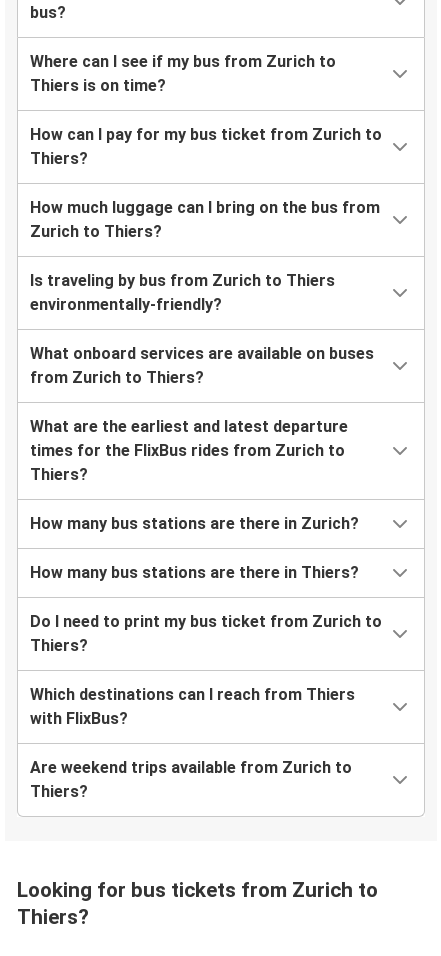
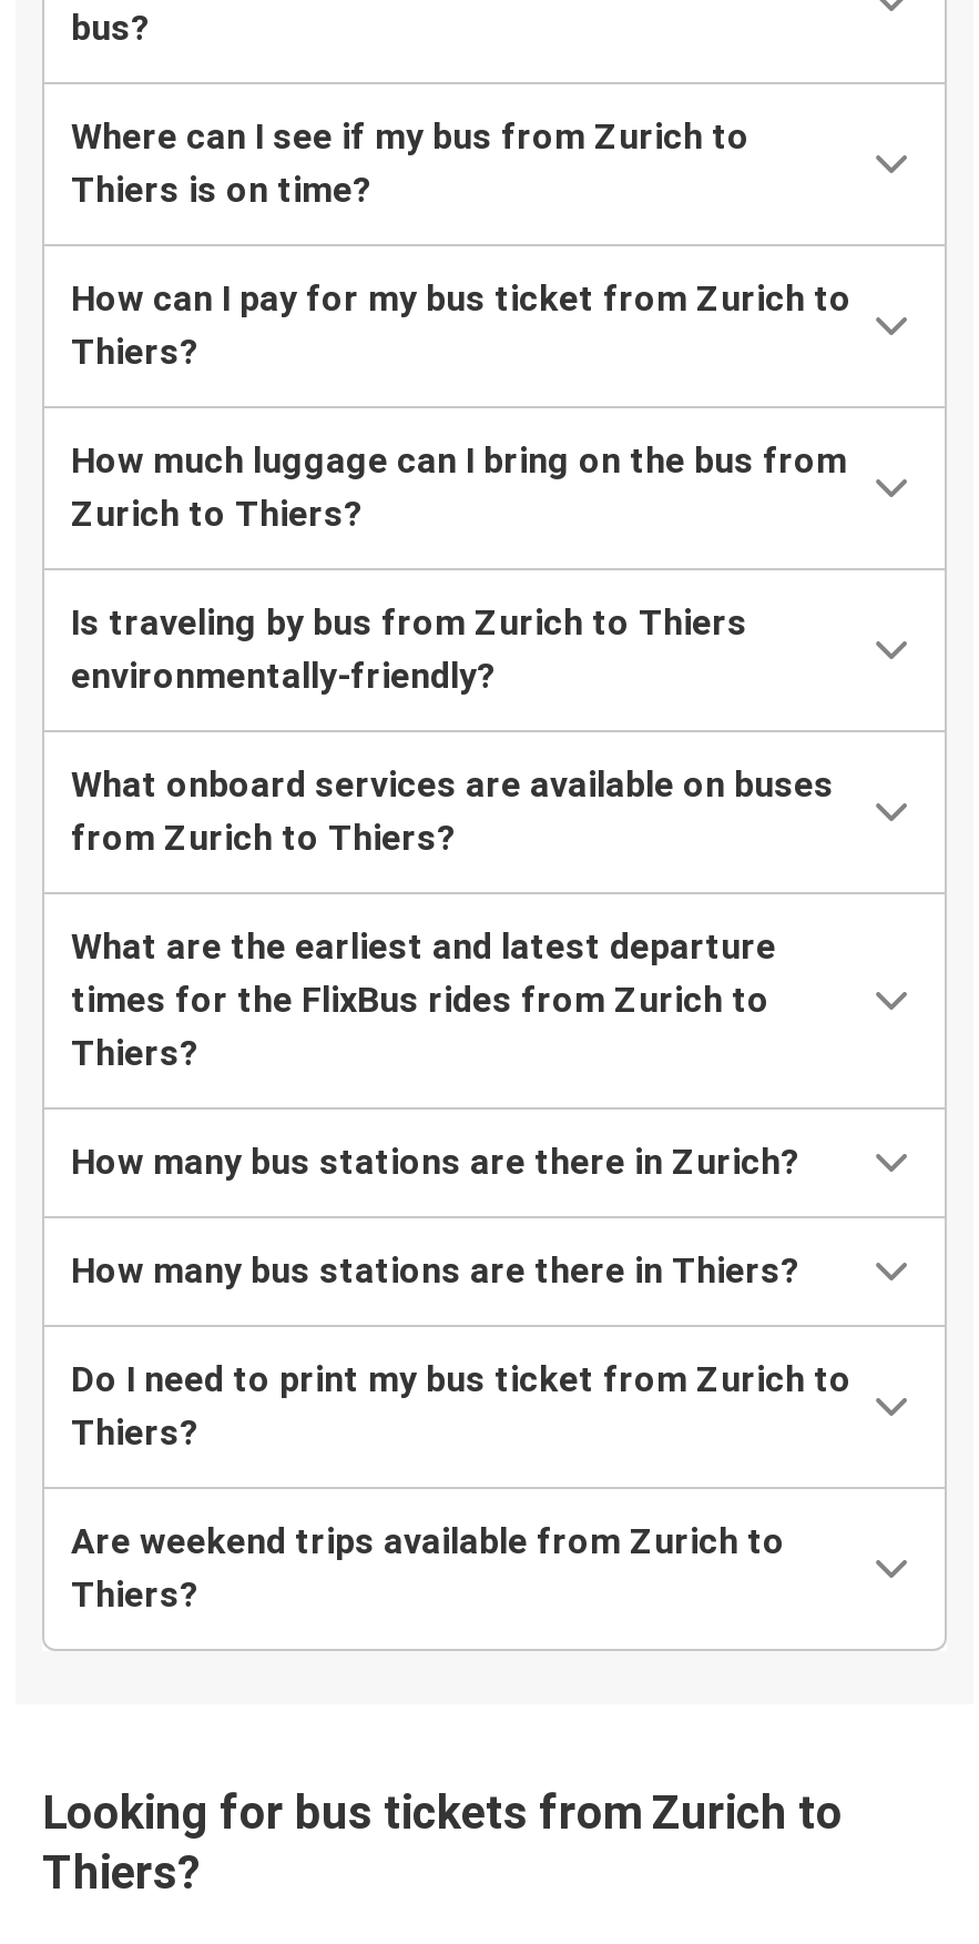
- Which destinations can I reach from Thiers
- with FlixBus?
